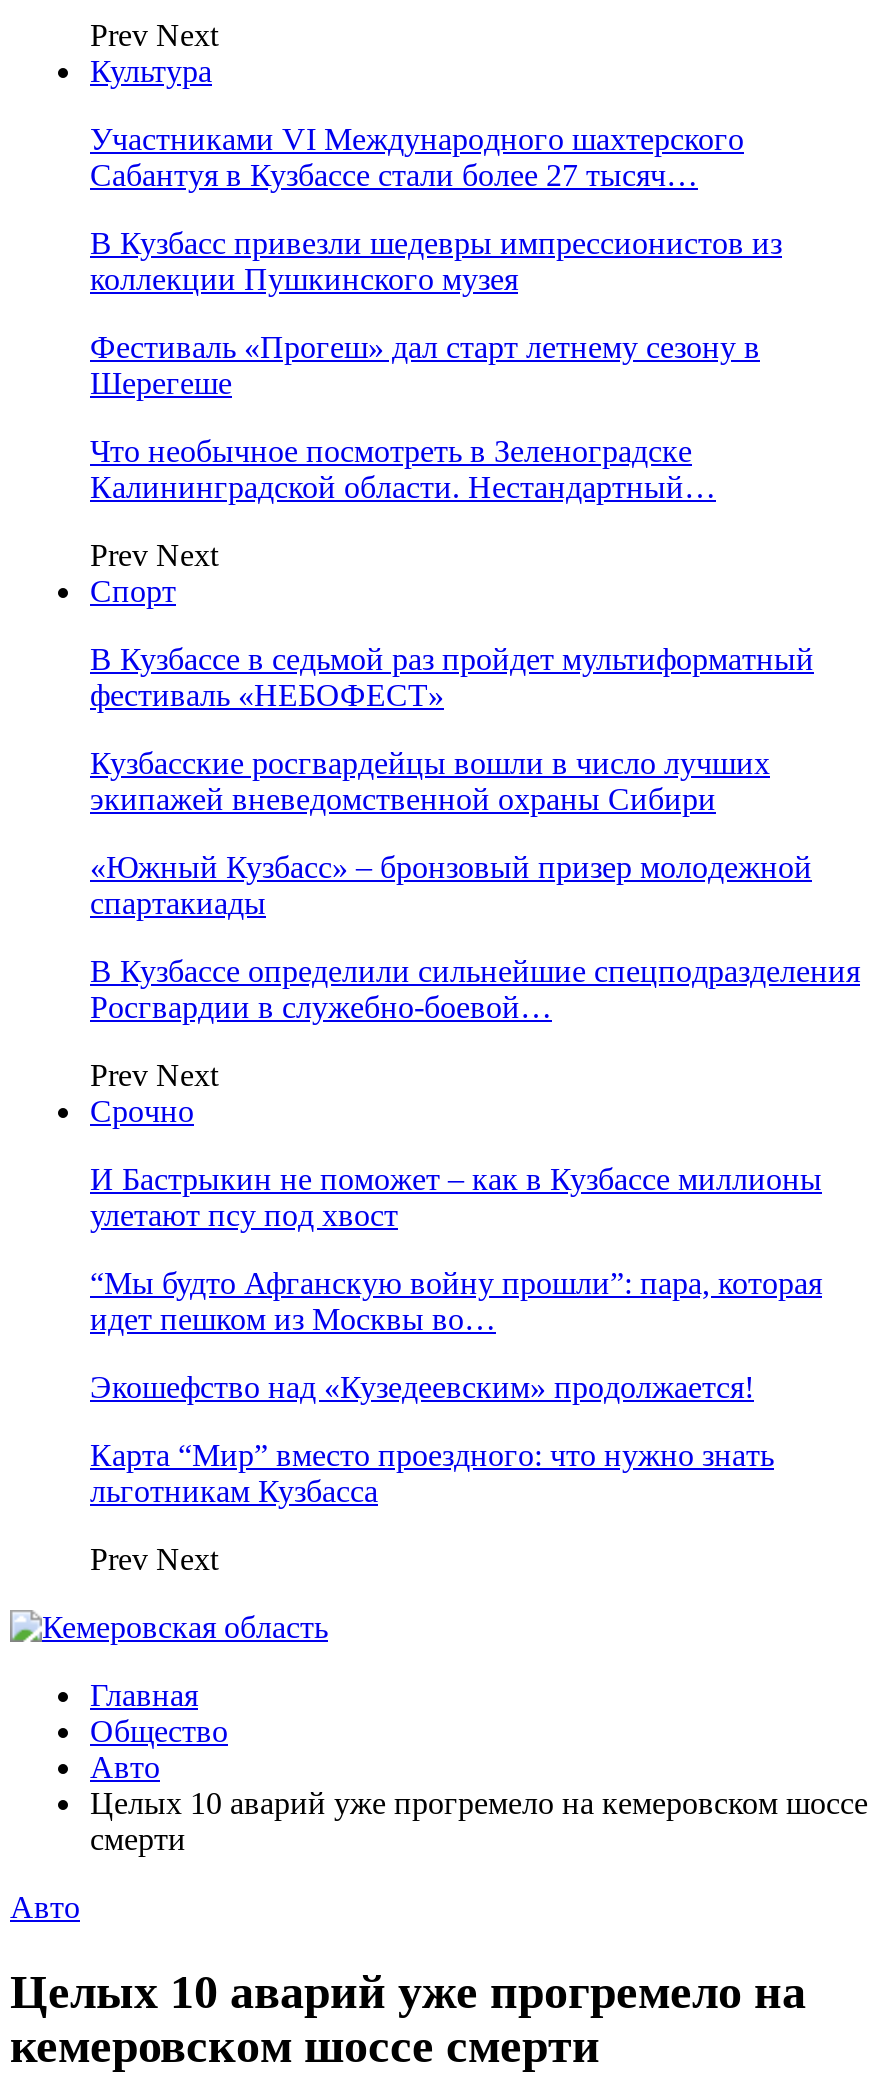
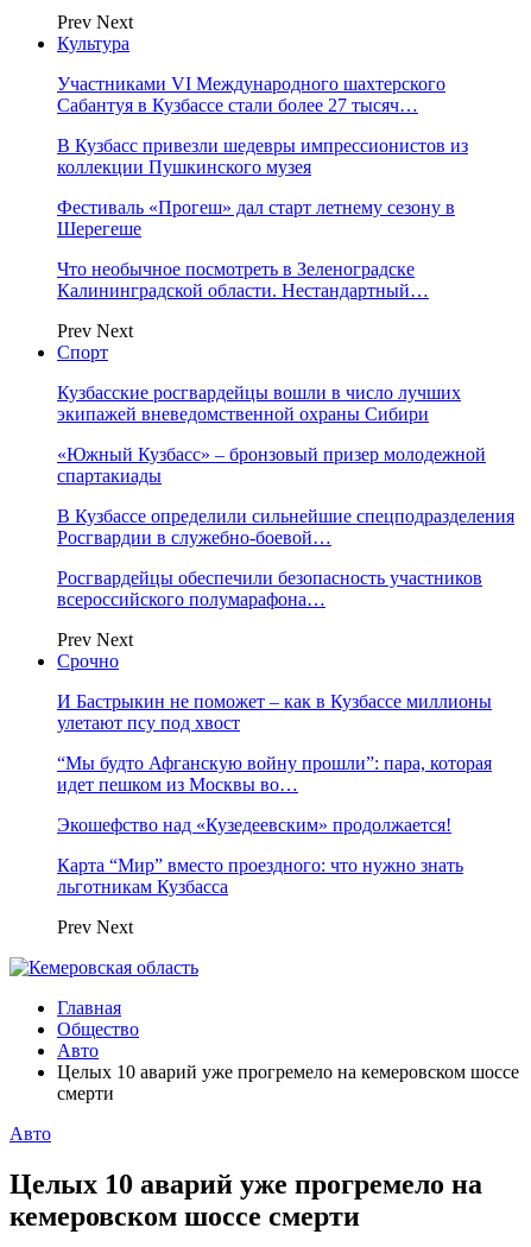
- В Кузбассе в седьмой раз пройдет мультиформатный
- фестиваль «НЕБОФЕСТ»

moved up: Кузбасские росгвардейцы вошли в число лучших | экипажей вневедомственной охраны Сибири | «Южный Кузбасс» – бронзовый призер молодежной | спартакиады | В Кузбассе определили сильнейшие спецподразделения | Росгвардии в служебно-боевой…

+ Росгвардейцы обеспечили безопасность участников
+ всероссийского полумарафона…
